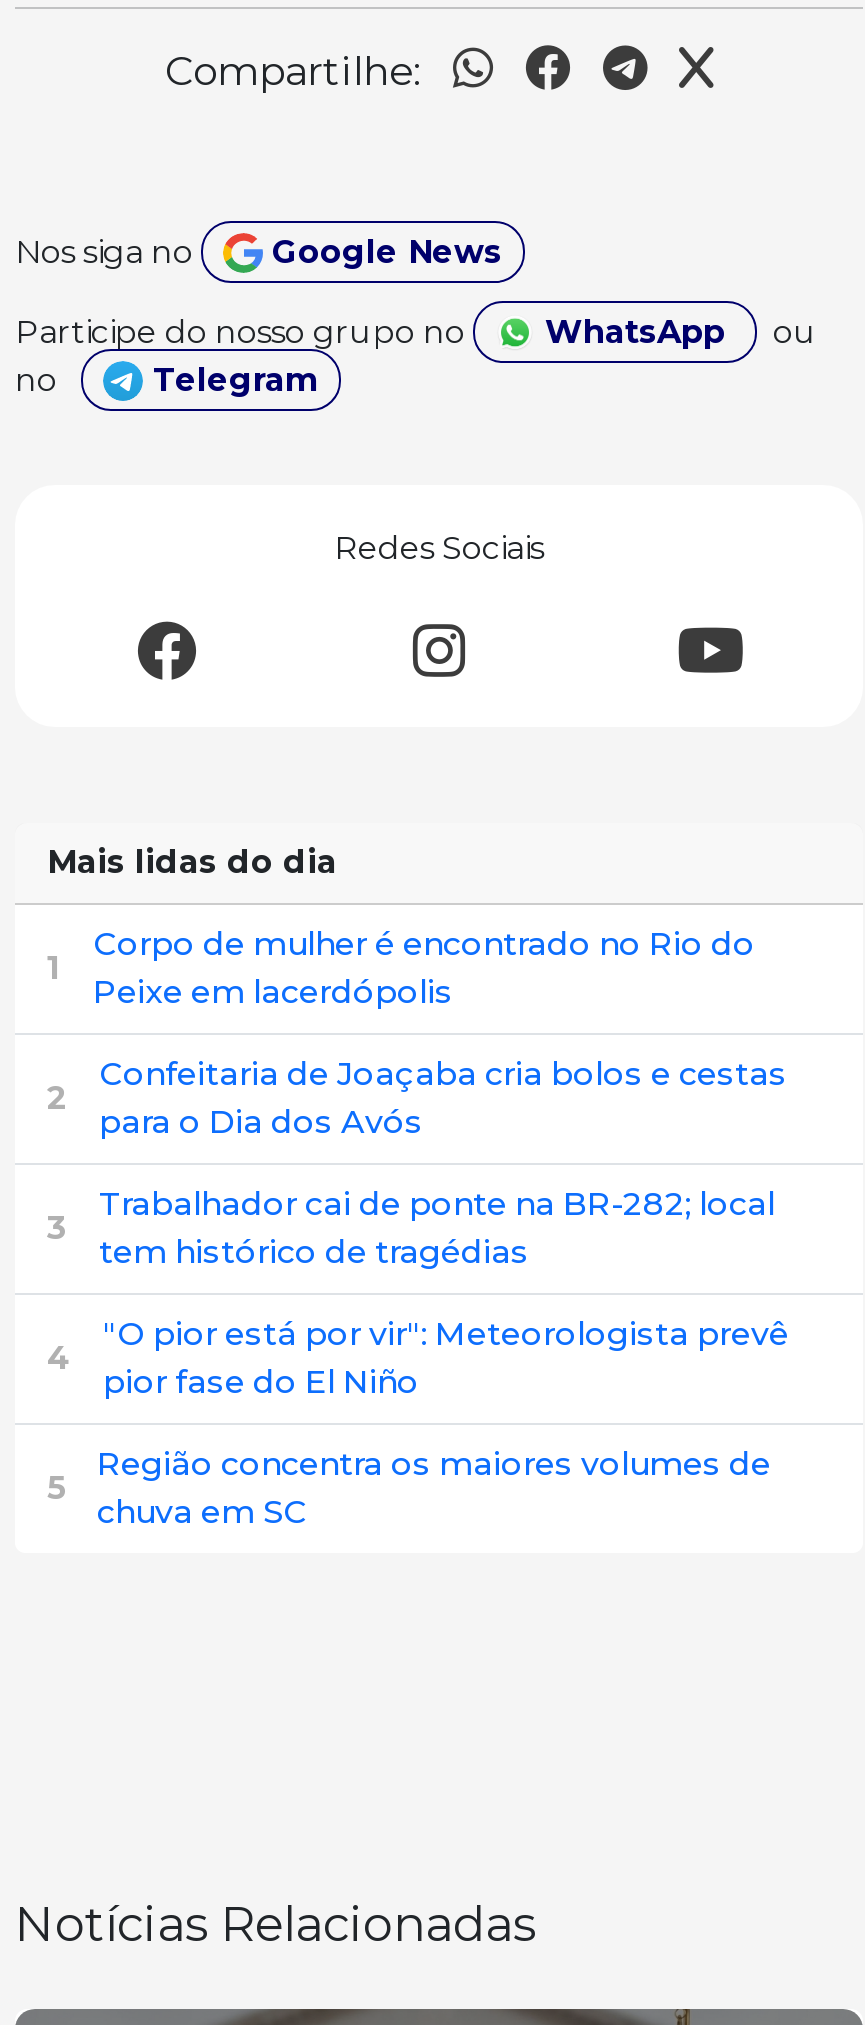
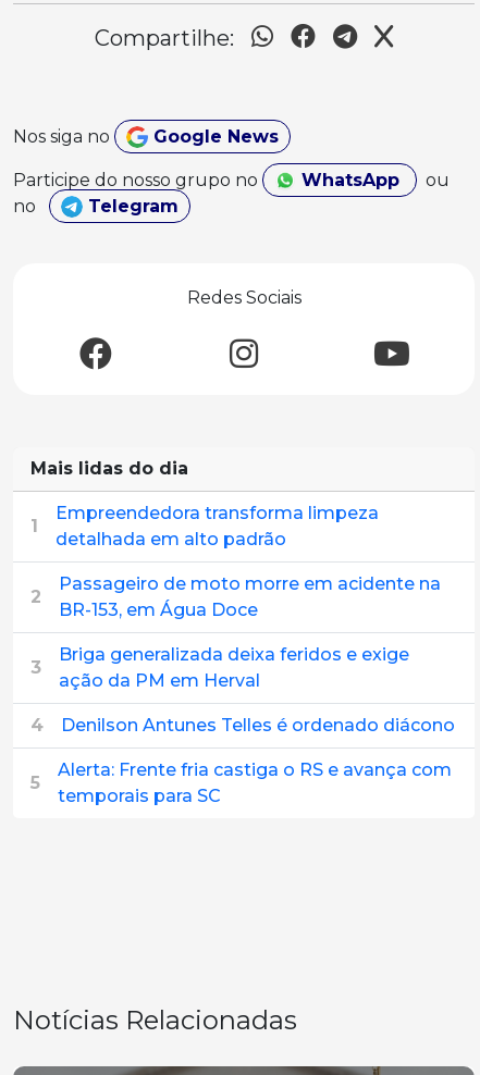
- Corpo de mulher é encontrado no Rio do
- Peixe em lacerdópolis
+ Empreendedora transforma limpeza
+ detalhada em alto padrão

- Confeitaria de Joaçaba cria bolos e cestas
- para o Dia dos Avós
+ Passageiro de moto morre em acidente na
+ BR-153, em Água Doce

- Trabalhador cai de ponte na BR-282; local
- tem histórico de tragédias
+ Briga generalizada deixa feridos e exige
+ ação da PM em Herval

- "O pior está por vir": Meteorologista prevê
- pior fase do El Niño
+ Denilson Antunes Telles é ordenado diácono

- Região concentra os maiores volumes de
- chuva em SC
+ Alerta: Frente fria castiga o RS e avança com
+ temporais para SC
